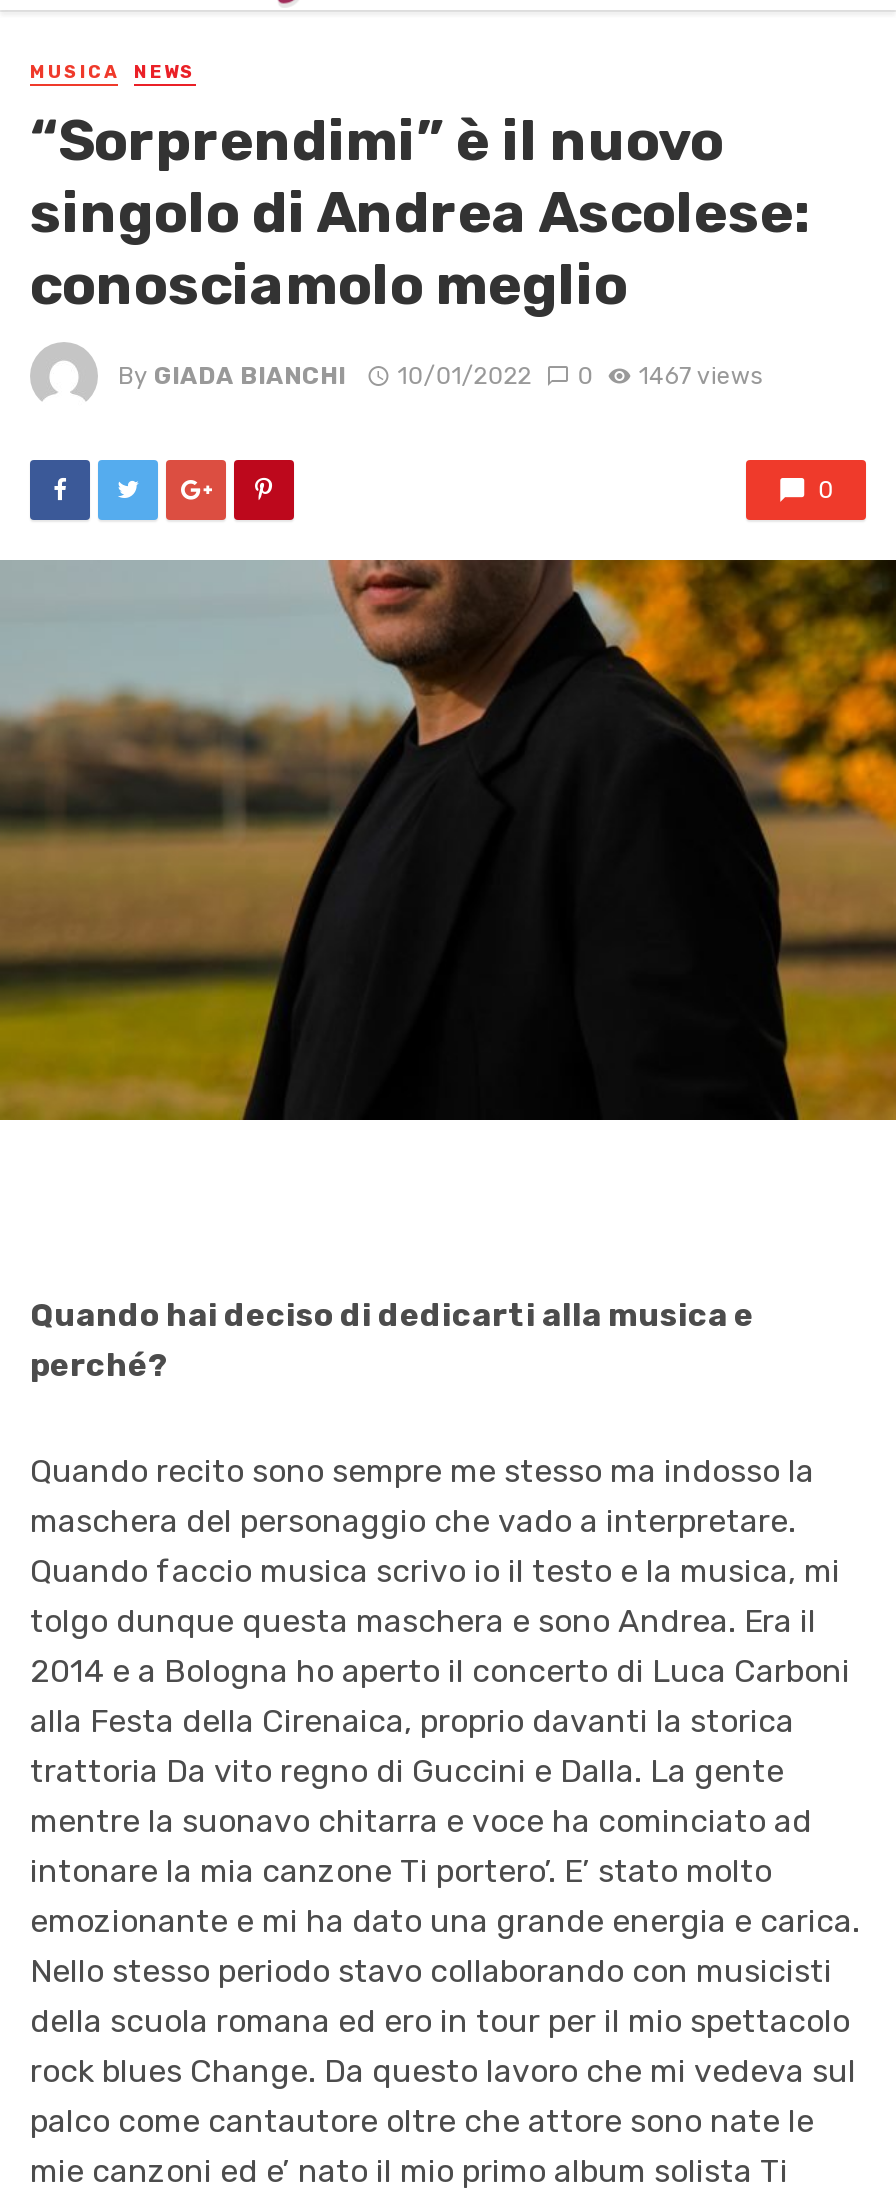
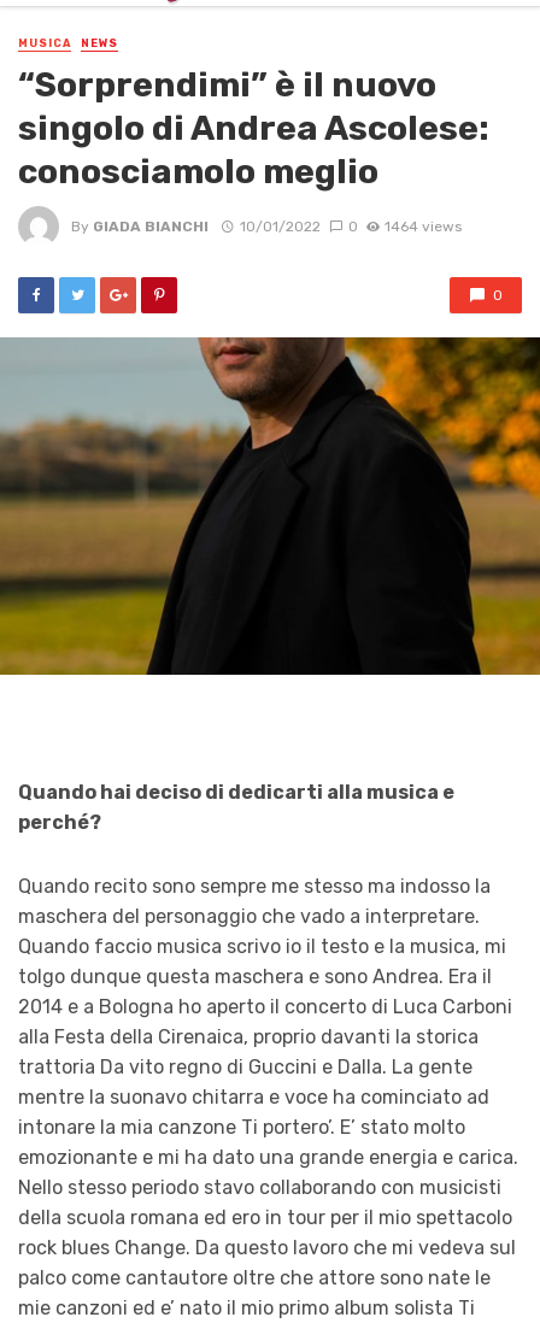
- By GIADA BIANCHI 10/01/2022 0 1467 views
+ By GIADA BIANCHI 10/01/2022 0 1464 views
